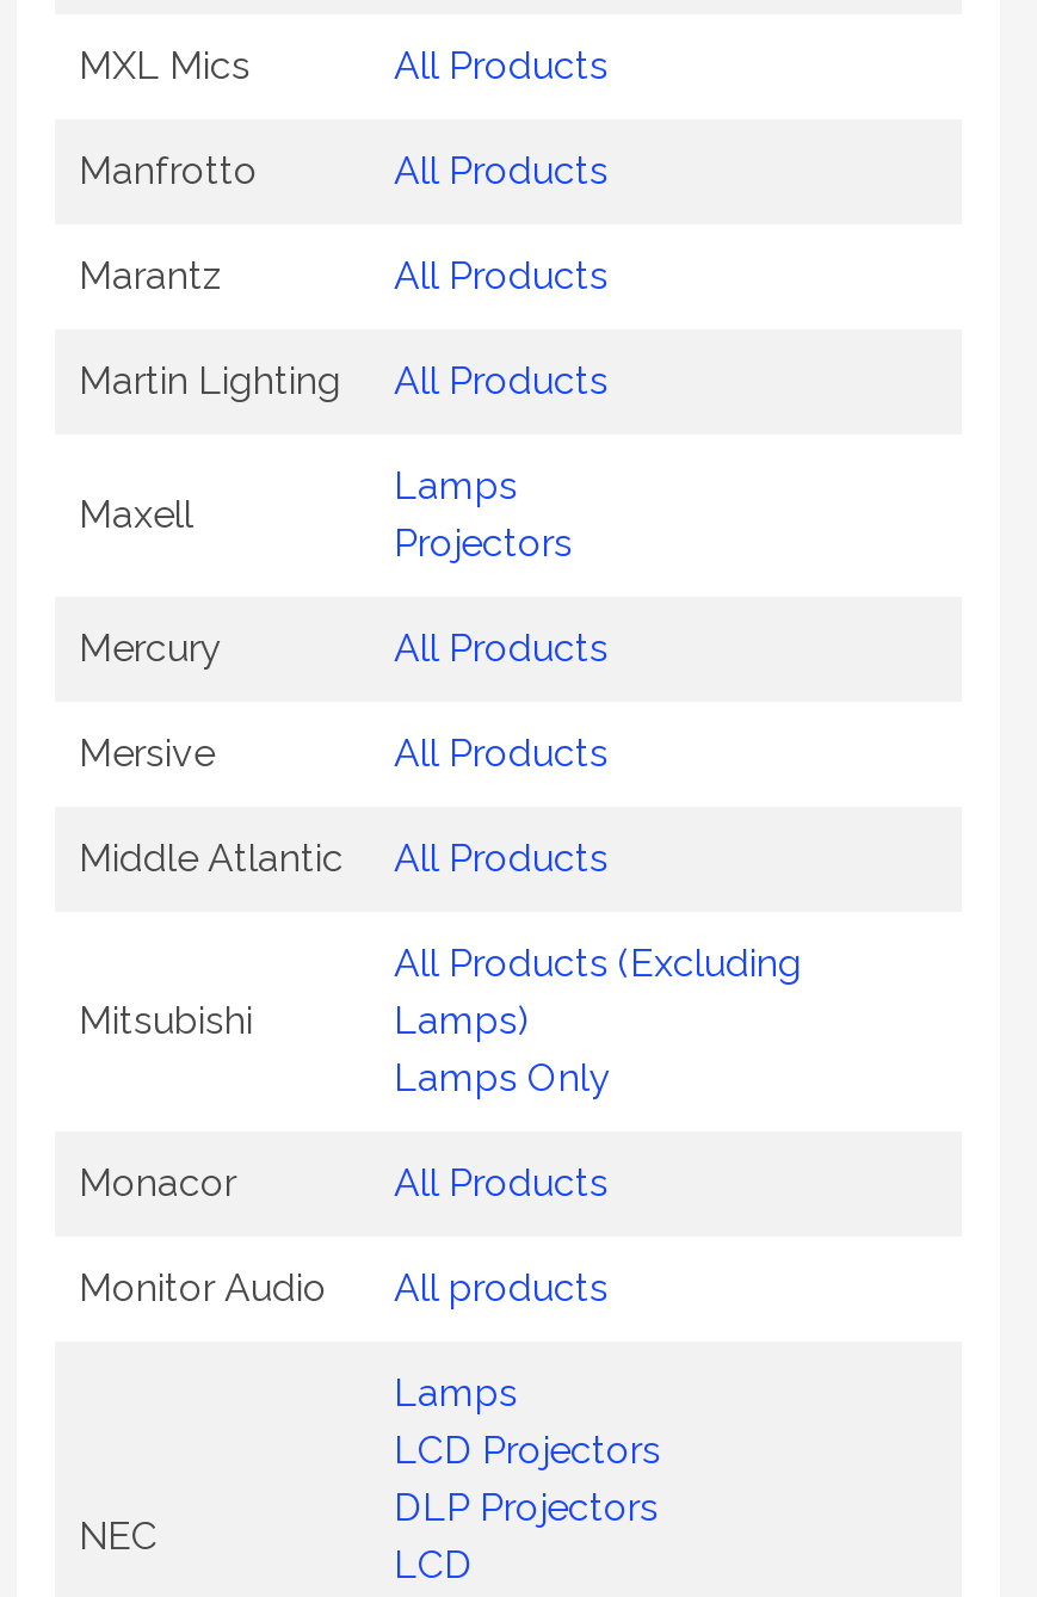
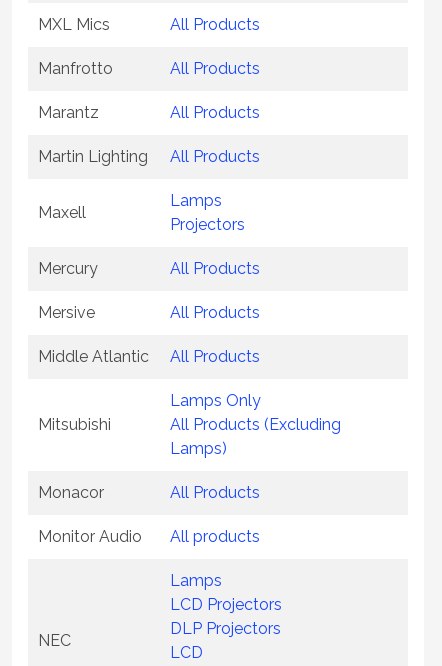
moved down: All Products (Excluding | Lamps)

moved up: Lamps Only
